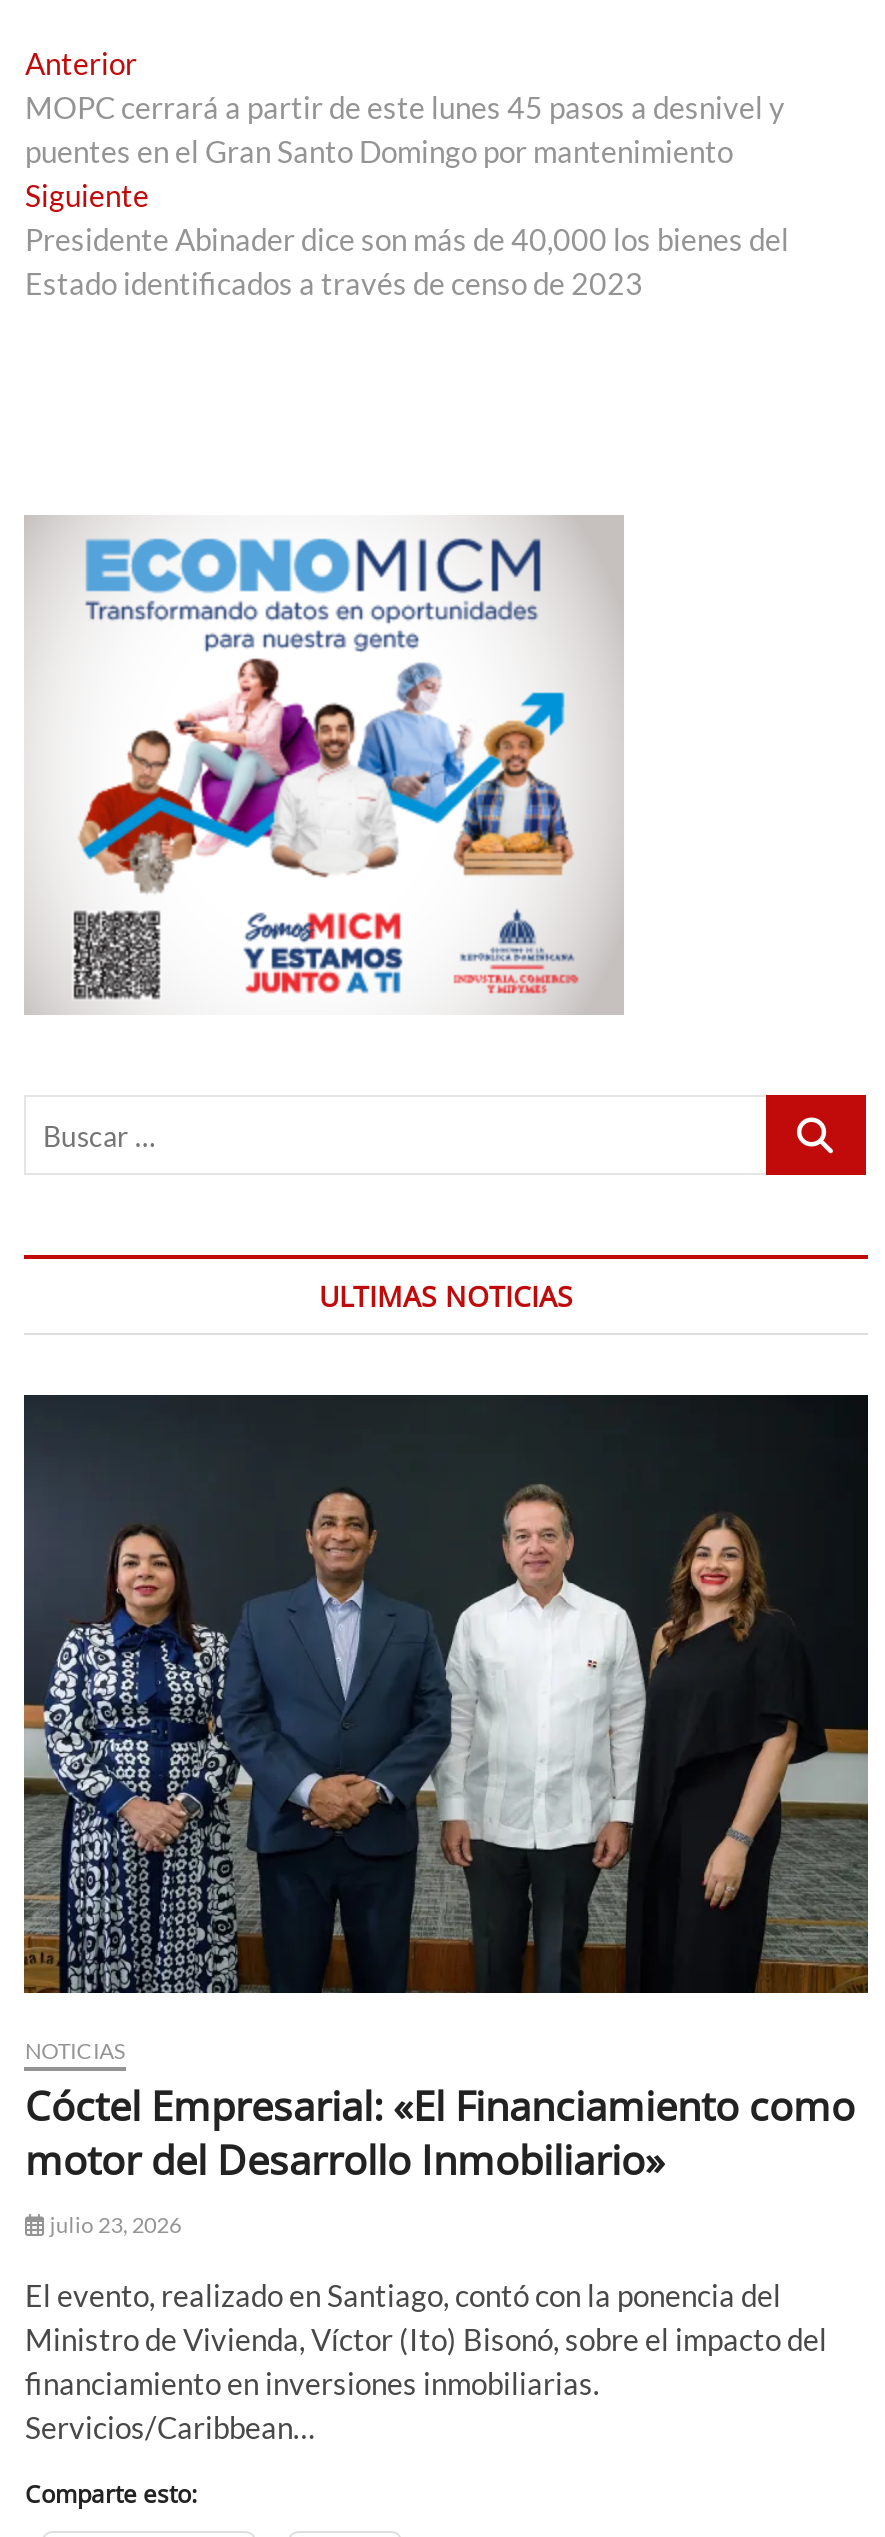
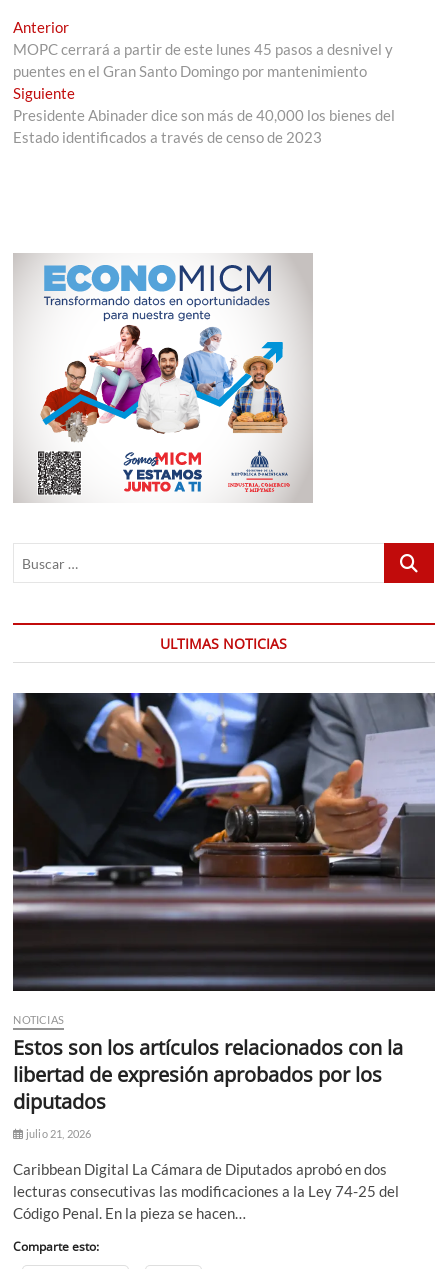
- [image]
+ [image]

- Cóctel Empresarial: «El Financiamiento como
- motor del Desarrollo Inmobiliario»
- julio 23, 2026
+ Estos son los artículos relacionados con la
+ libertad de expresión aprobados por los
+ diputados
+ julio 21, 2026

- El evento, realizado en Santiago, contó con la ponencia del
- Ministro de Vivienda, Víctor (Ito) Bisonó, sobre el impacto del
- financiamiento en inversiones inmobiliarias.
- Servicios/Caribbean…
+ Caribbean Digital La Cámara de Diputados aprobó en dos
+ lecturas consecutivas las modificaciones a la Ley 74-25 del
+ Código Penal. En la pieza se hacen…
